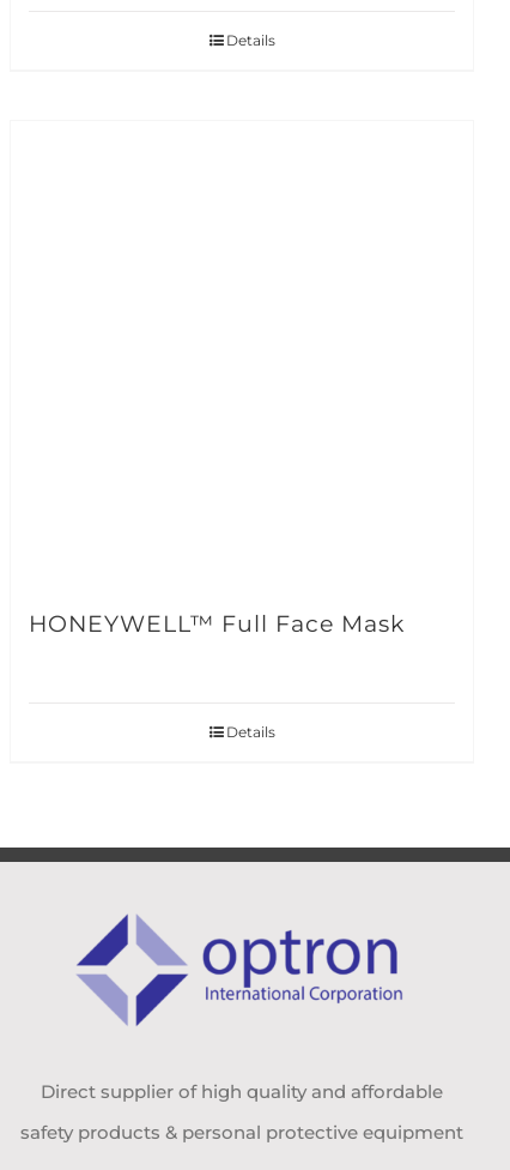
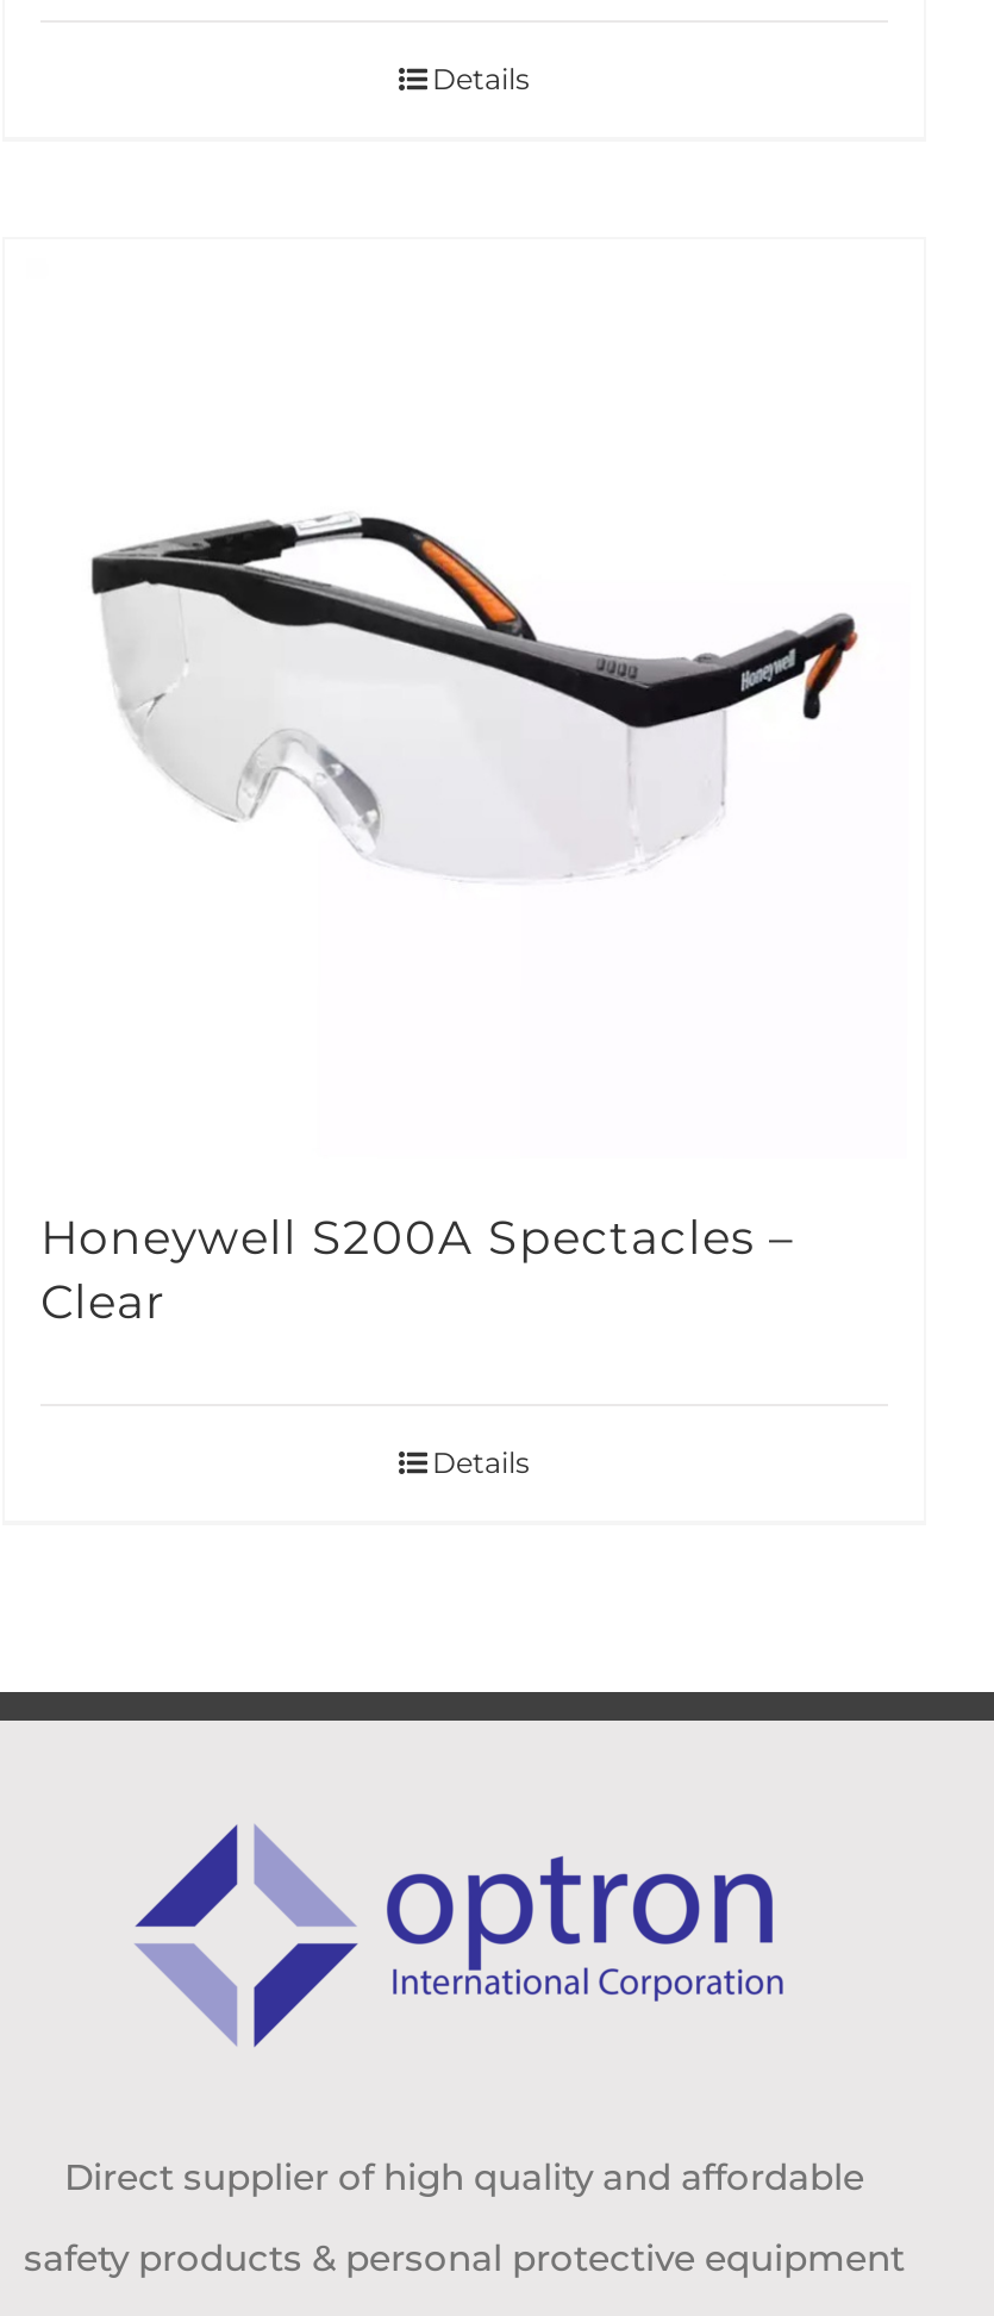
+ [image]

- HONEYWELL™ Full Face Mask
+ Honeywell S200A Spectacles –
+ Clear
